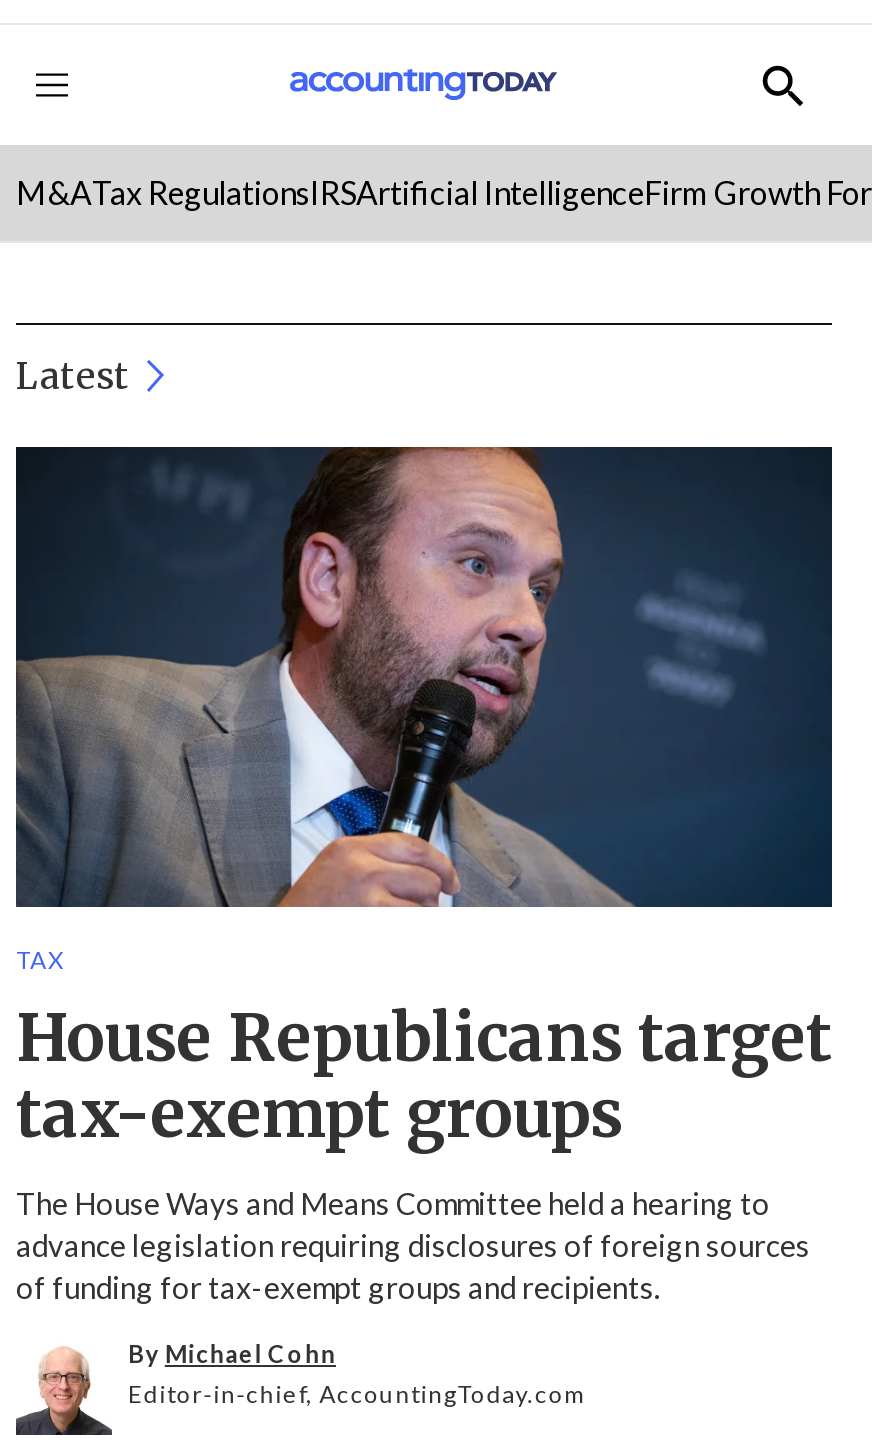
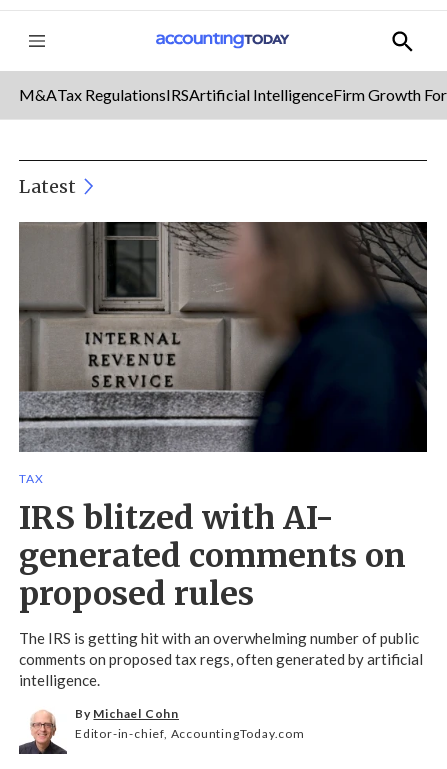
- [image]
+ [image]

- House Republicans target
- tax-exempt groups
- The House Ways and Means Committee held a hearing to
- advance legislation requiring disclosures of foreign sources
- of funding for tax-exempt groups and recipients.
+ IRS blitzed with AI-
+ generated comments on
+ proposed rules
+ The IRS is getting hit with an overwhelming number of public
+ comments on proposed tax regs, often generated by artificial
+ intelligence.
